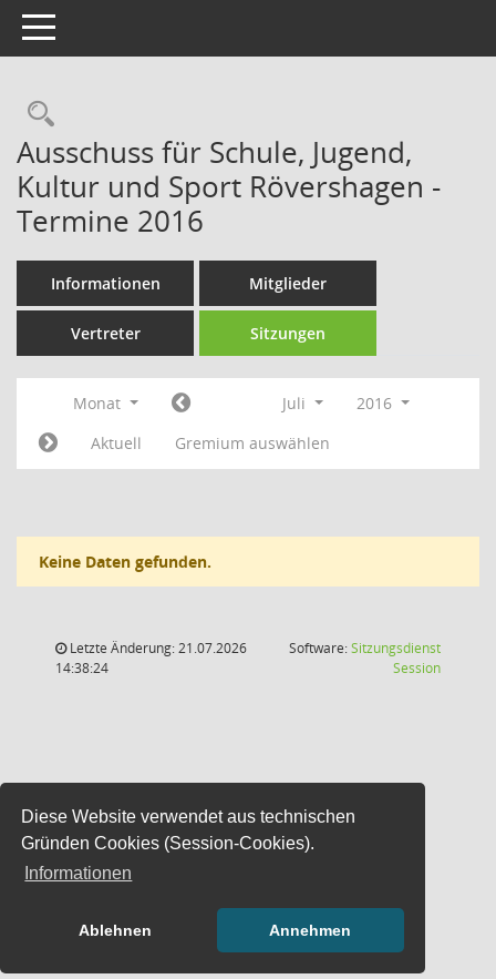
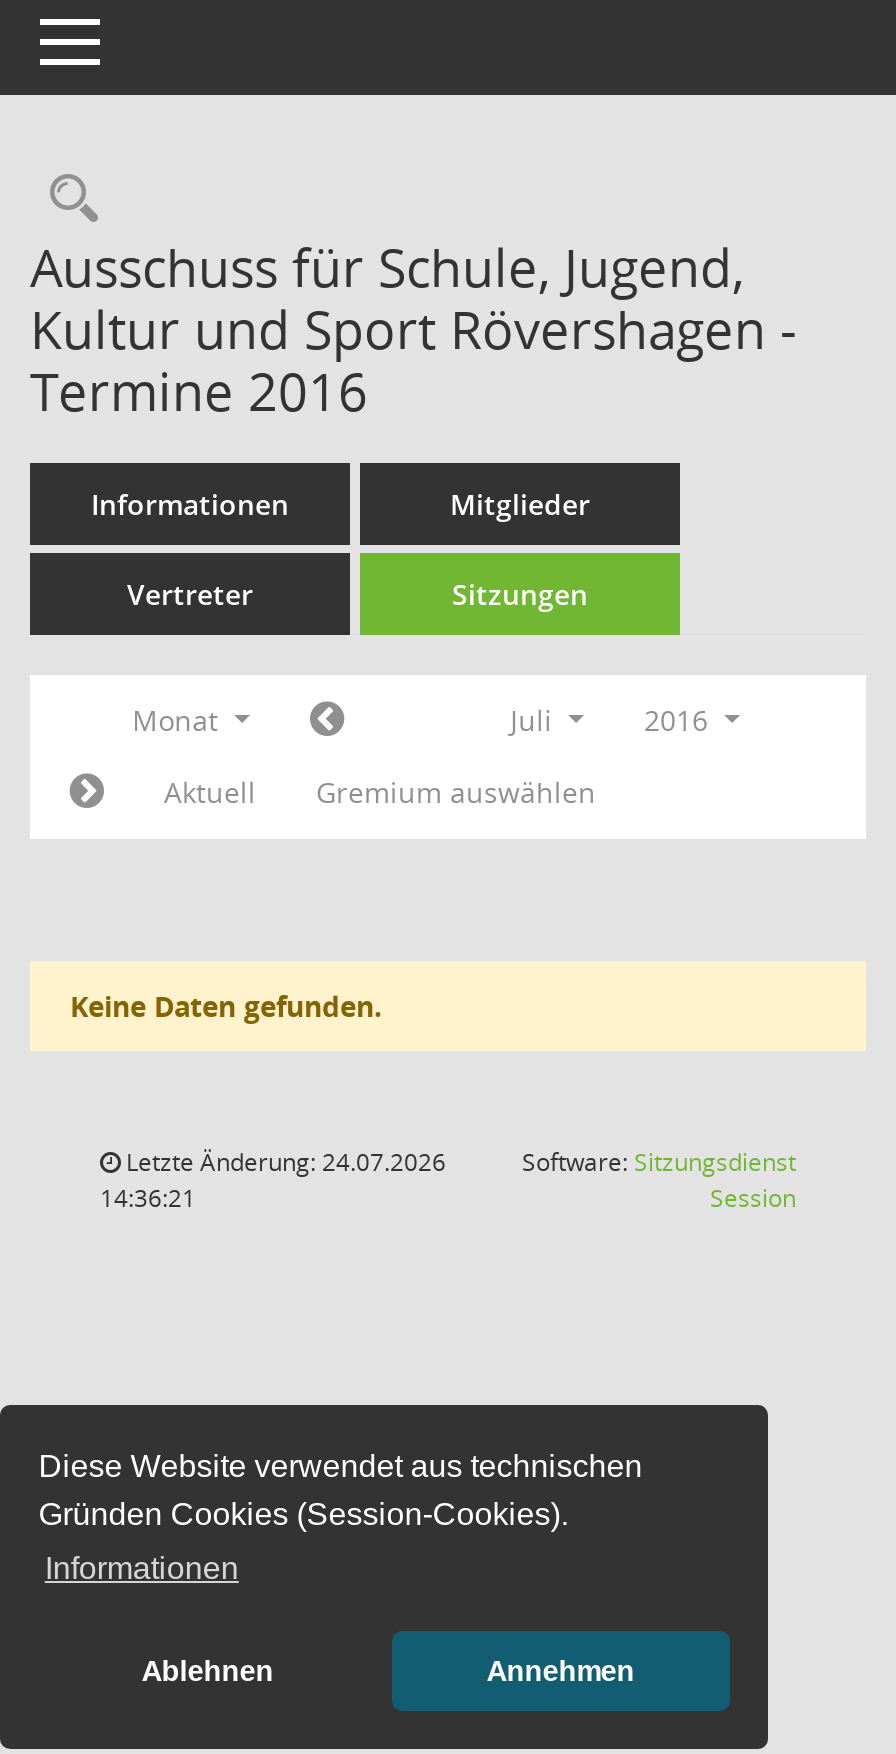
- Letzte Änderung: 21.07.2026
+ Letzte Änderung: 24.07.2026

- 14:38:24
+ 14:36:21
